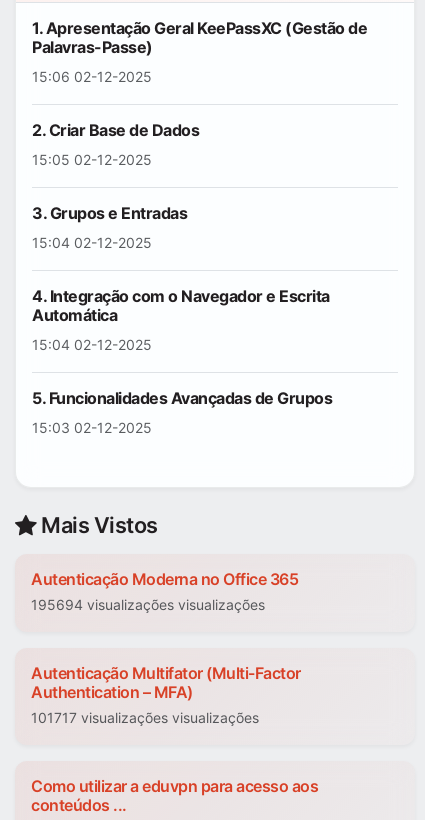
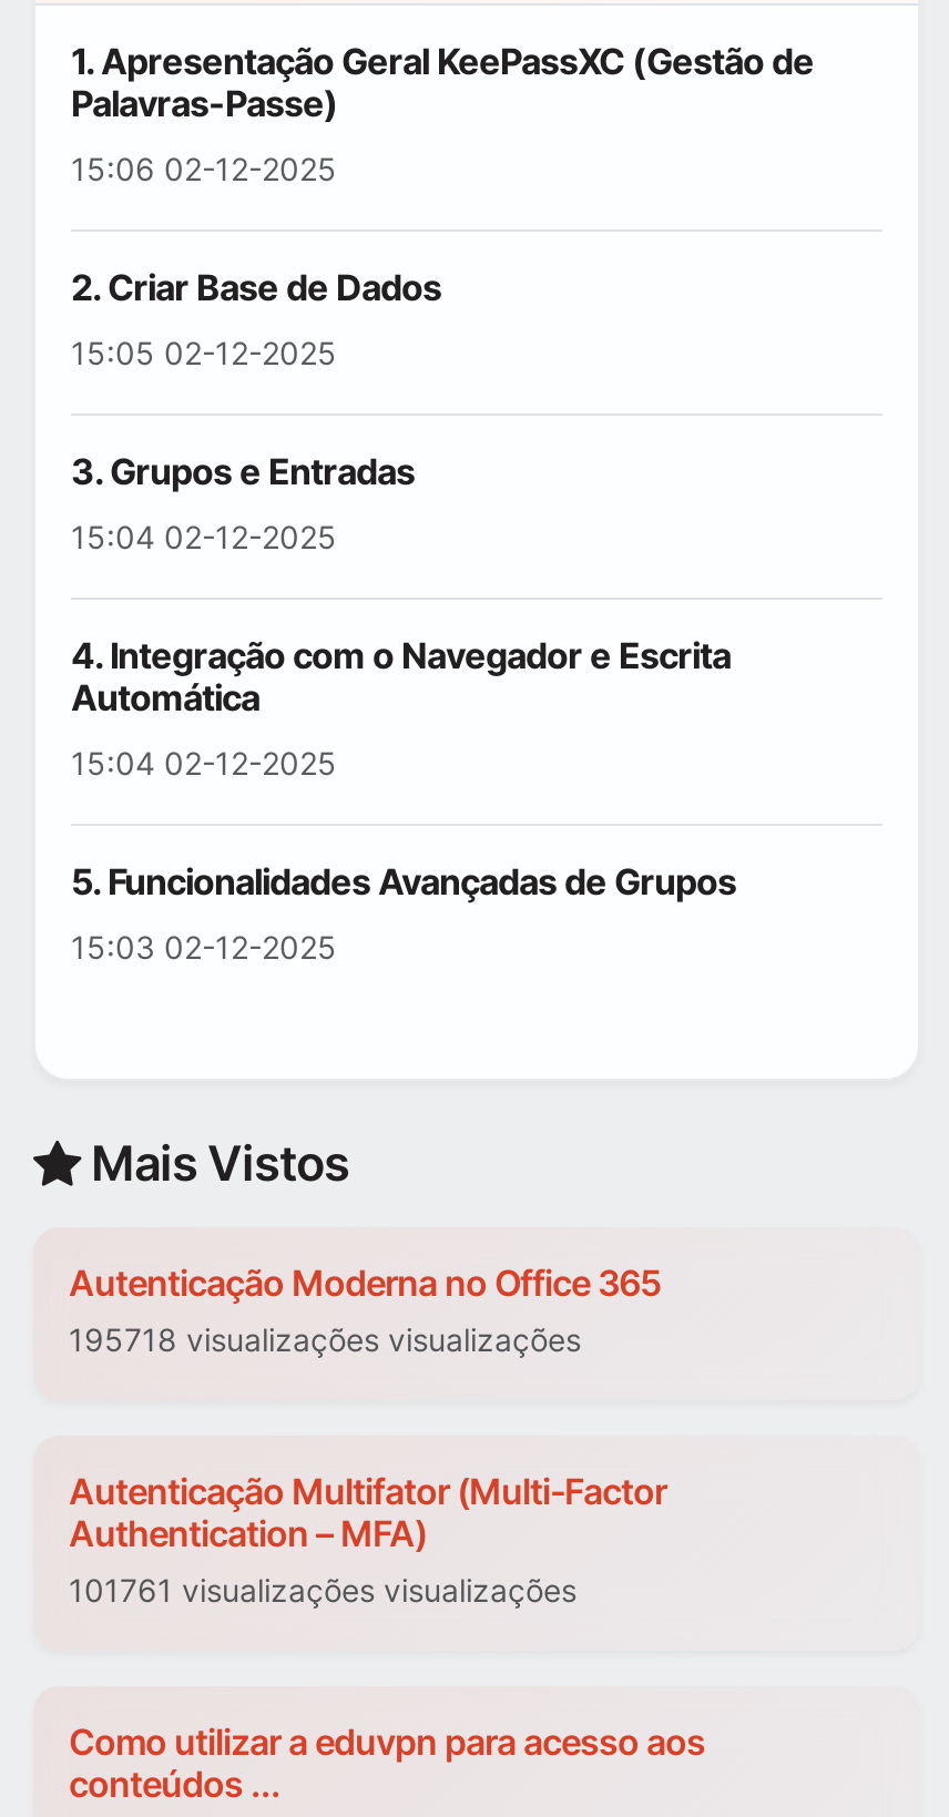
- 195694 visualizações visualizações
+ 195718 visualizações visualizações

- 101717 visualizações visualizações
+ 101761 visualizações visualizações
